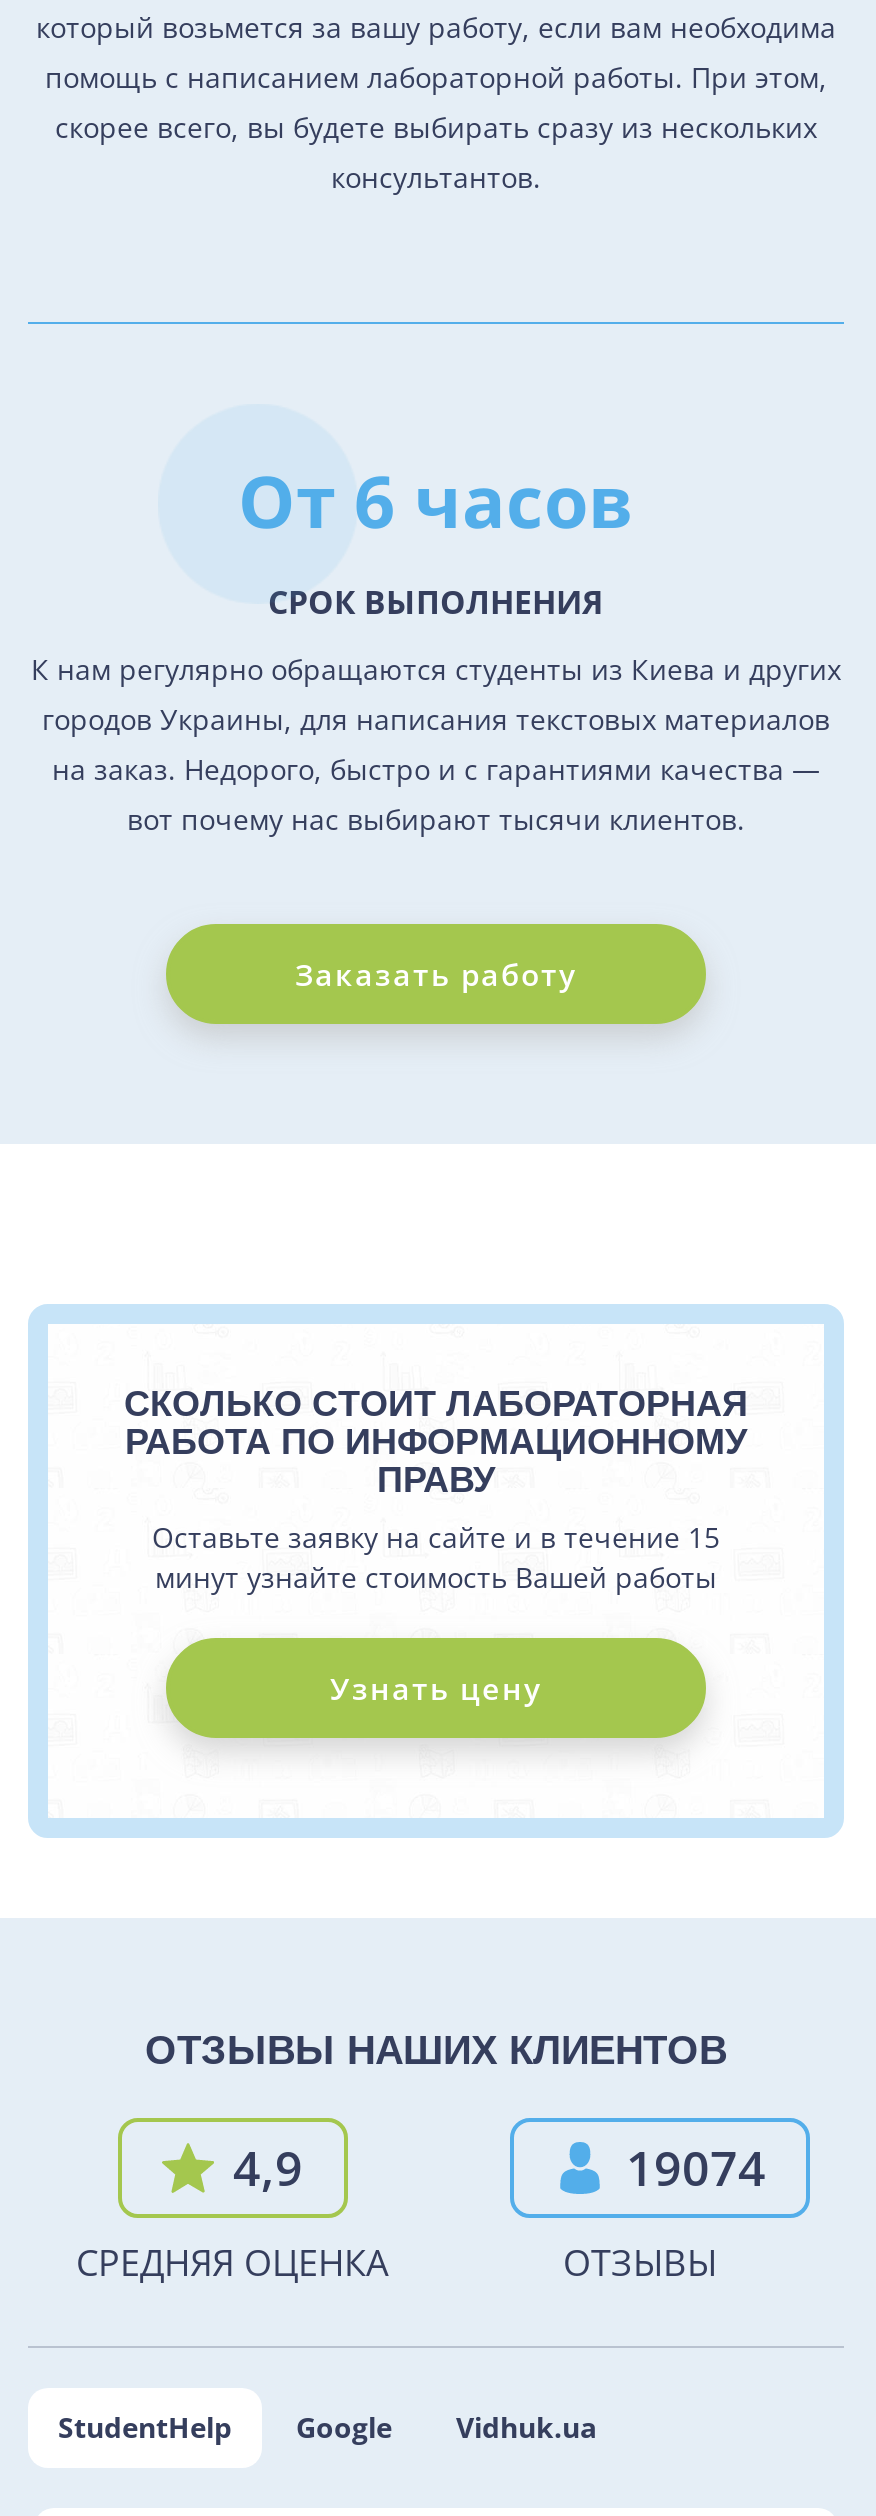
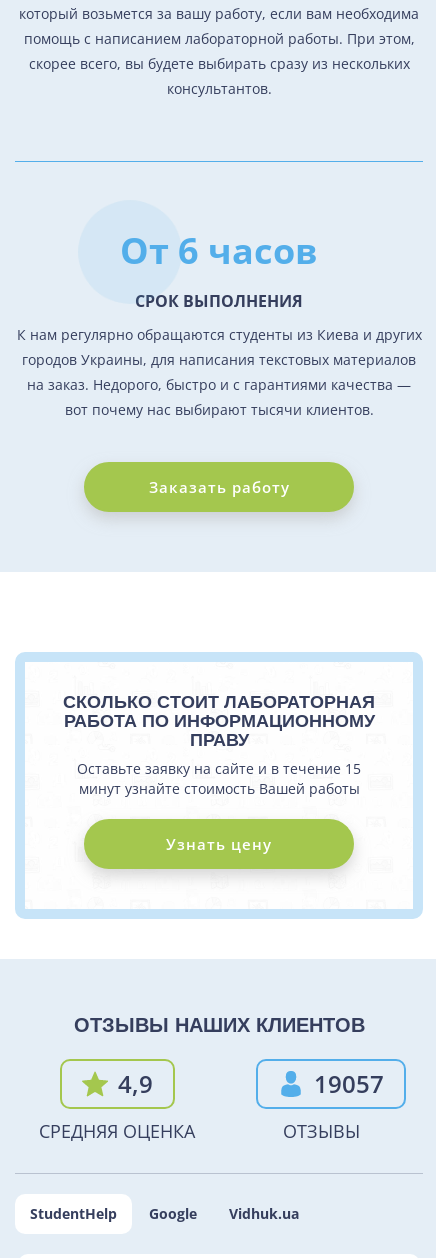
- 19074
+ 19057
